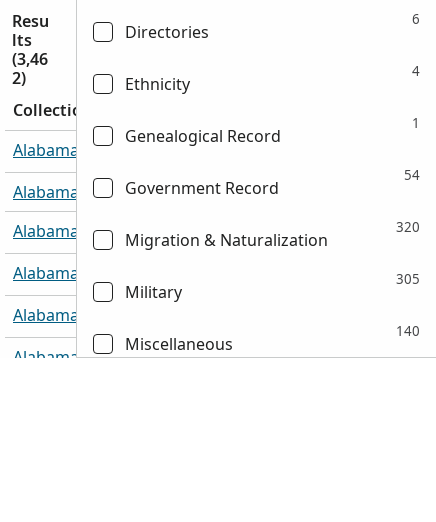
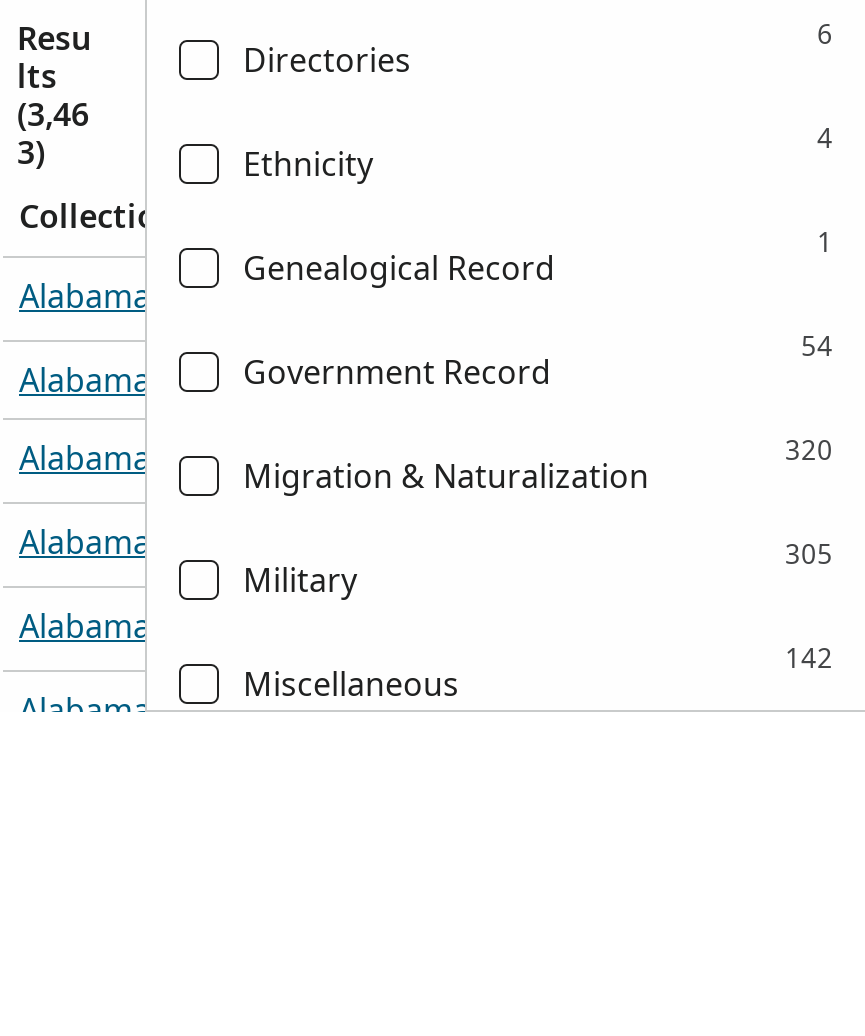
- 2)
+ 3)

- 140
+ 142
